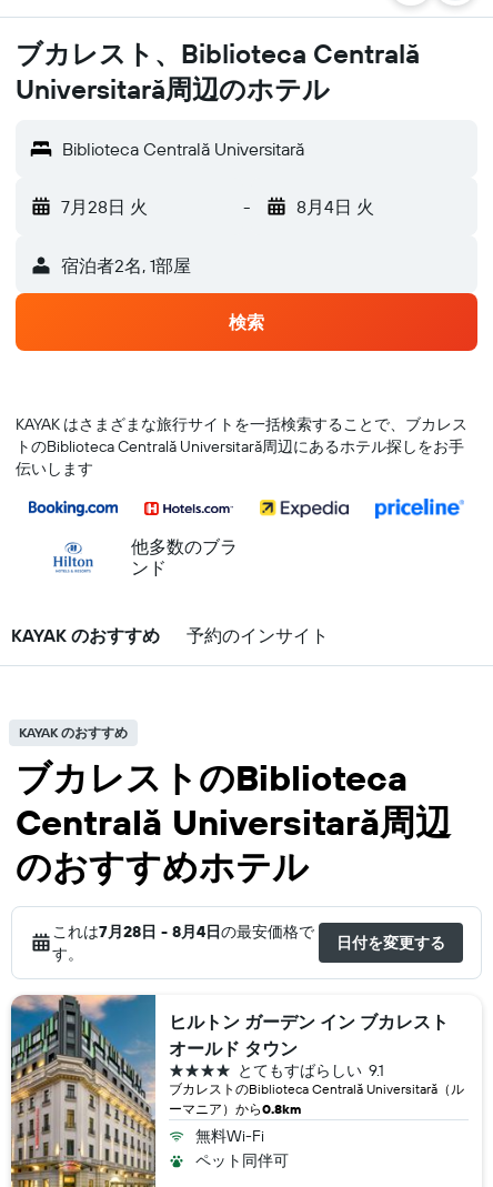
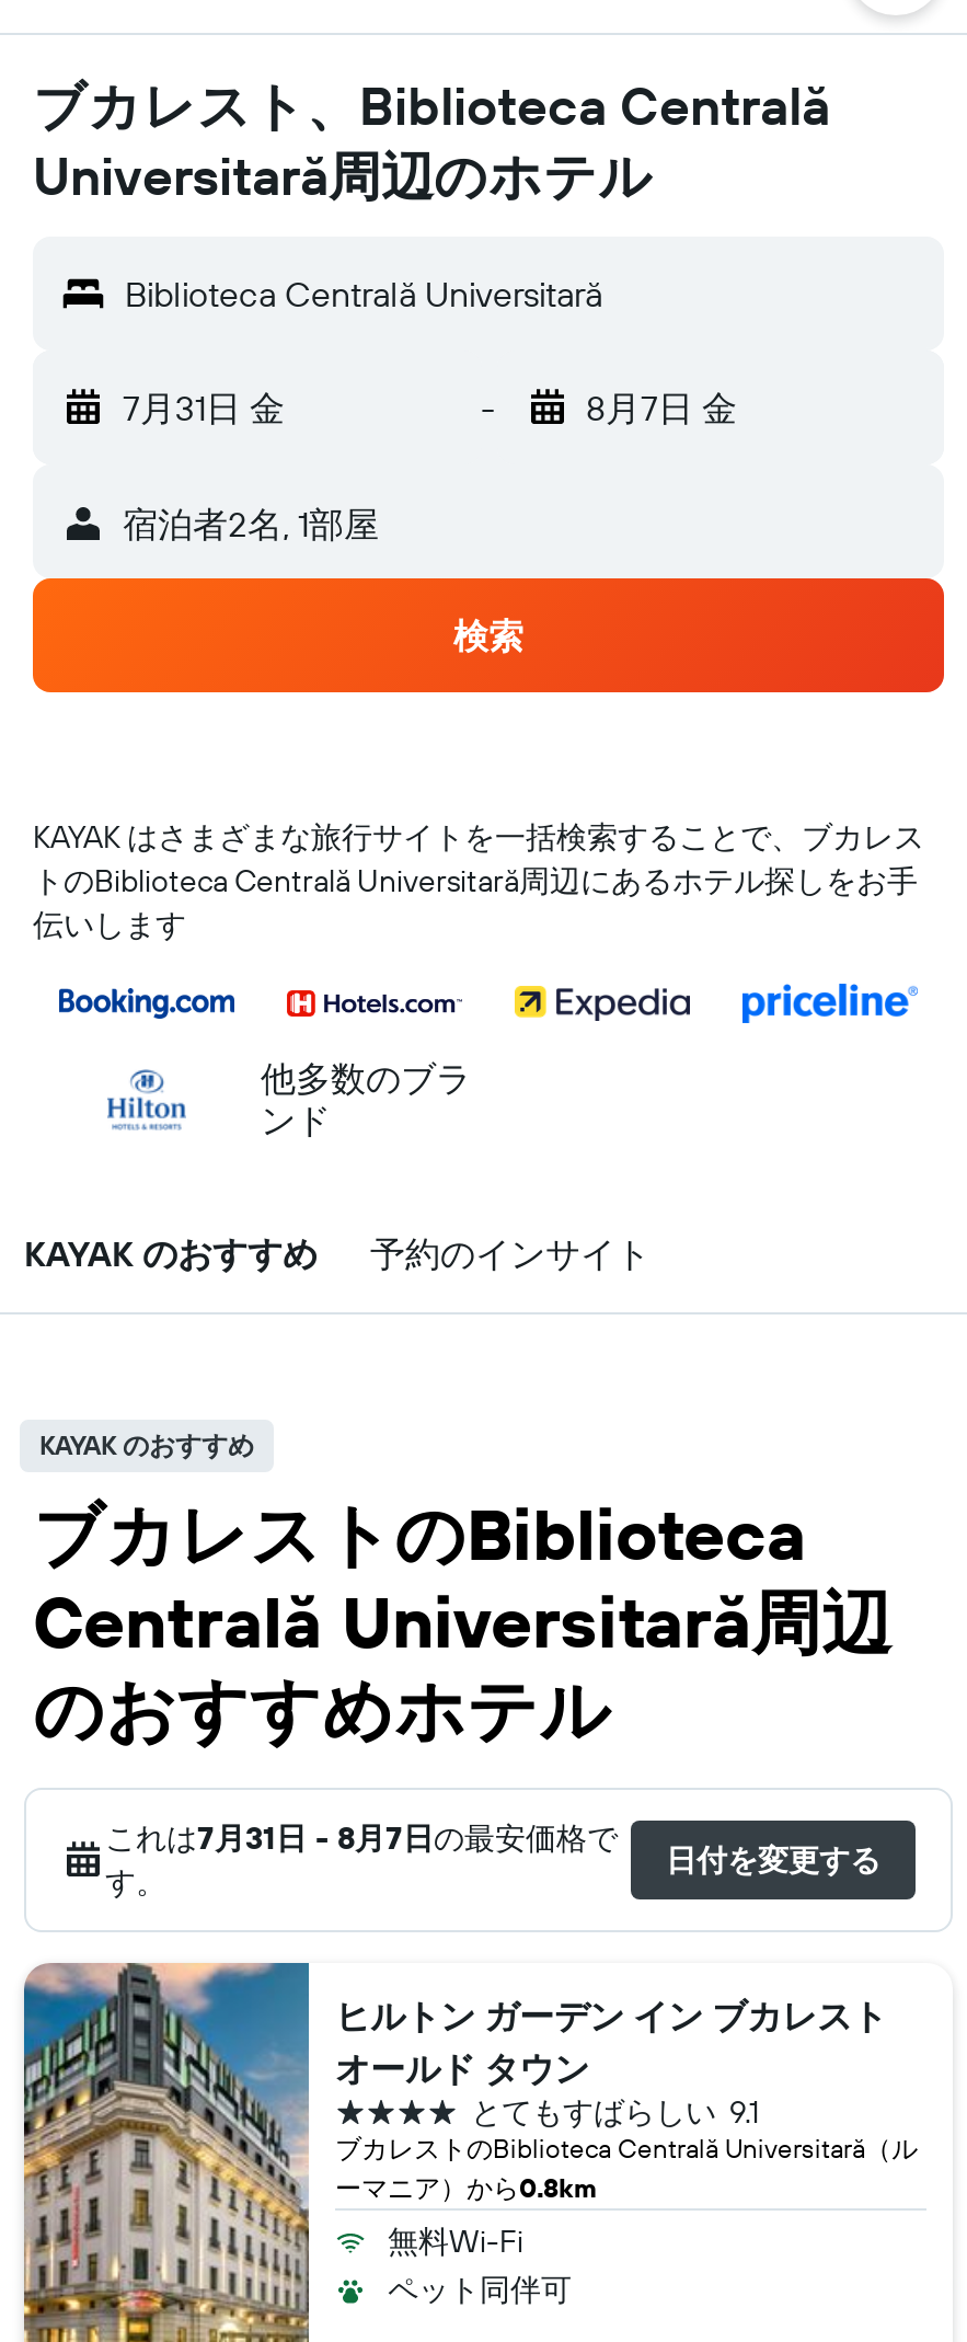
- 7月28日 火
+ 7月31日 金

- 8月4日 火
+ 8月7日 金

- これは7月28日 - 8月4日の最安価格で
+ これは7月31日 - 8月7日の最安価格で
